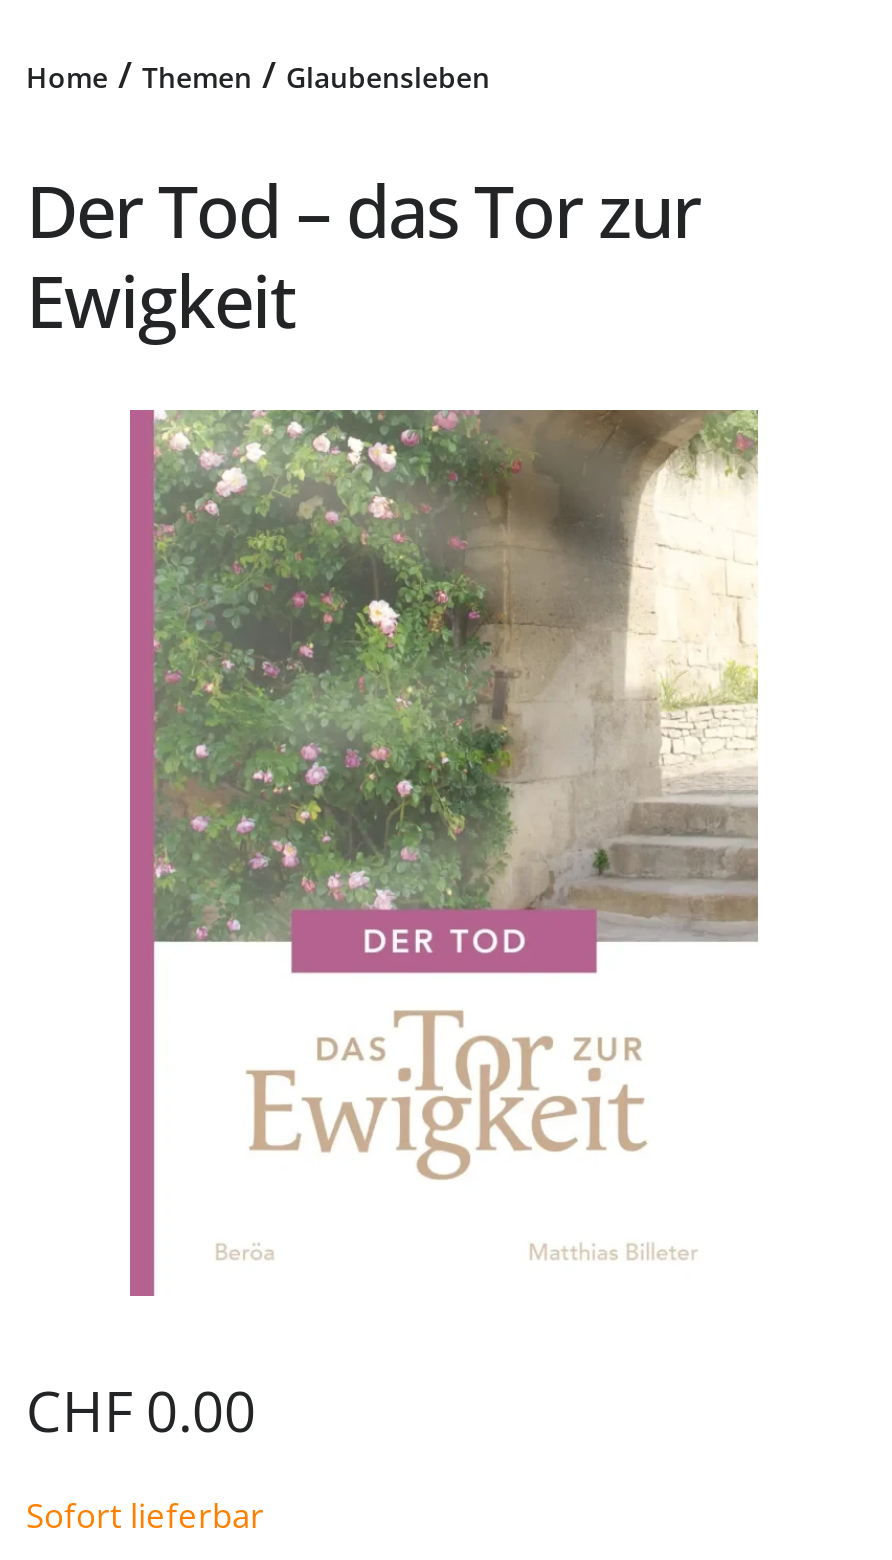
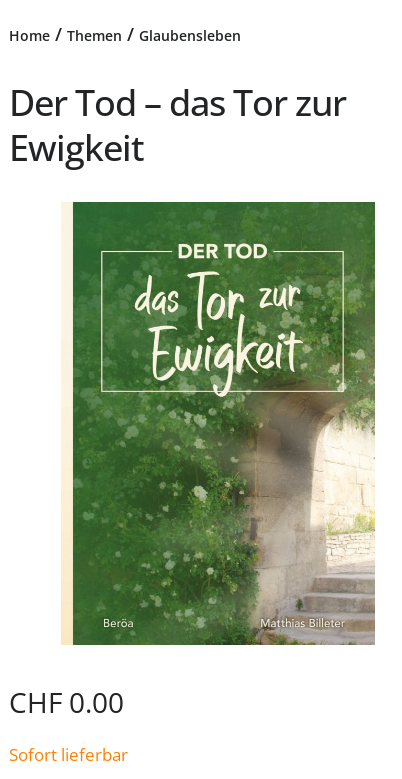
- [image]
+ [image]
